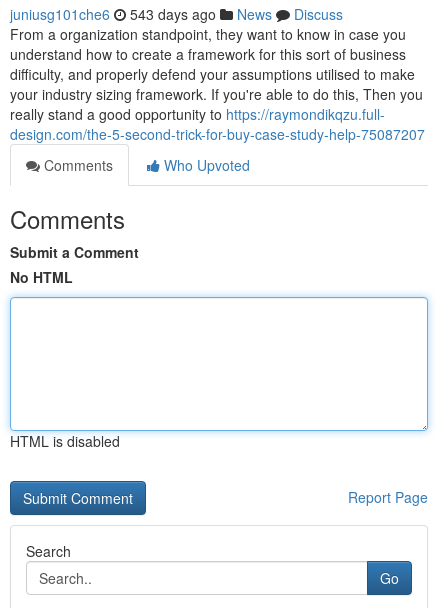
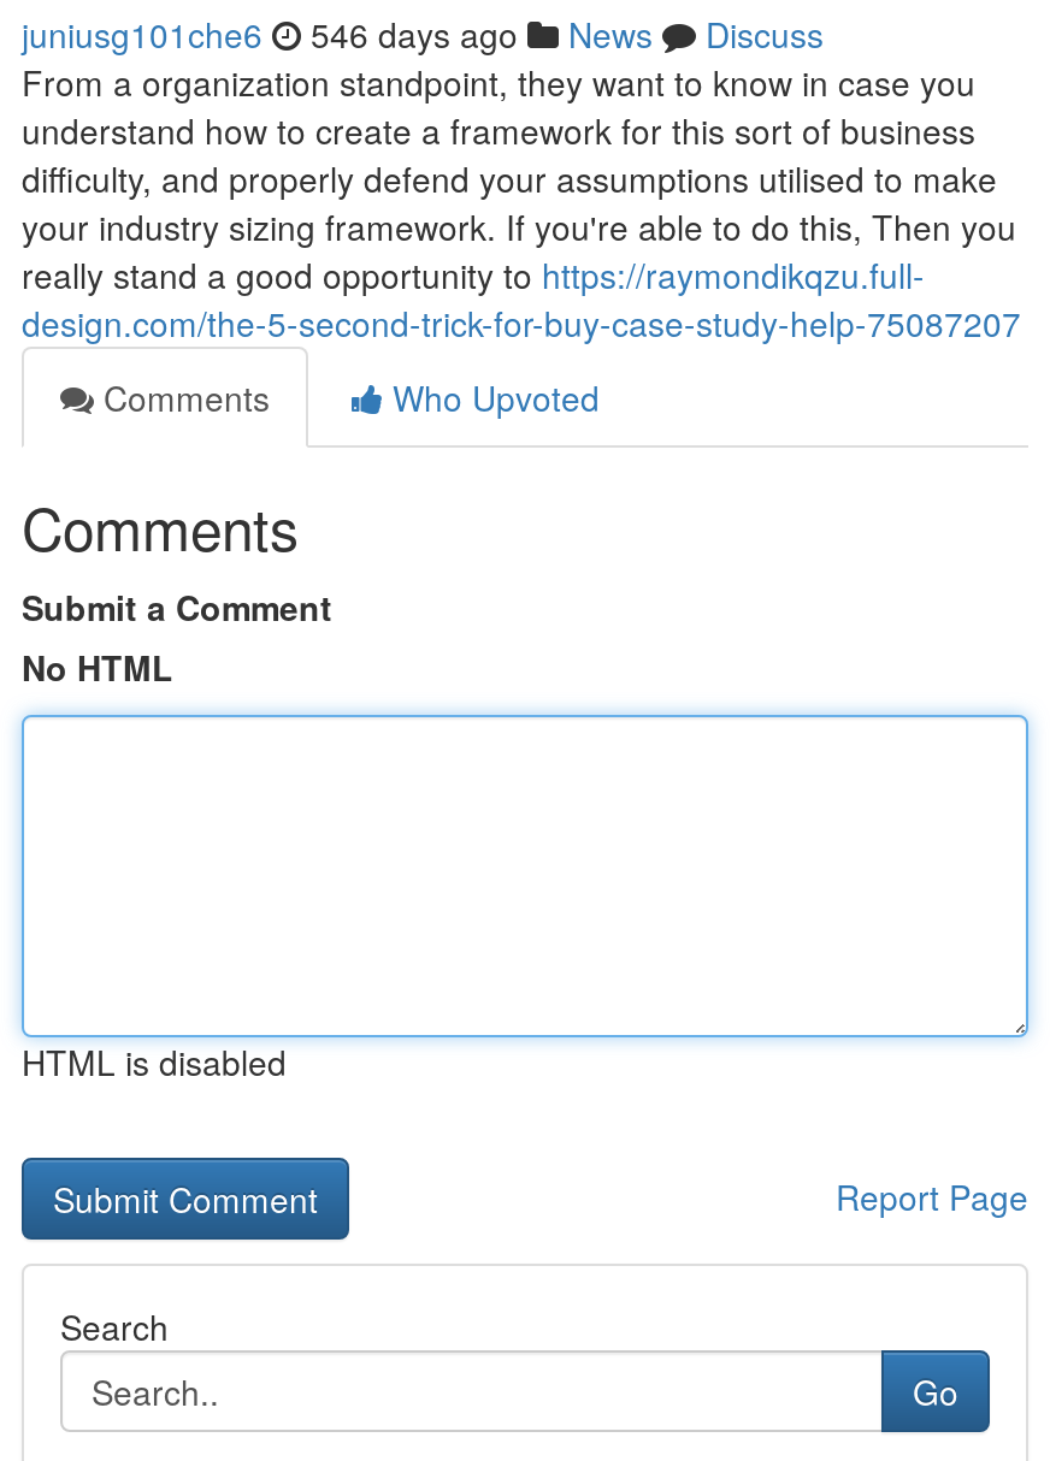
- juniusg101che6 543 days ago News Discuss
+ juniusg101che6 546 days ago News Discuss
